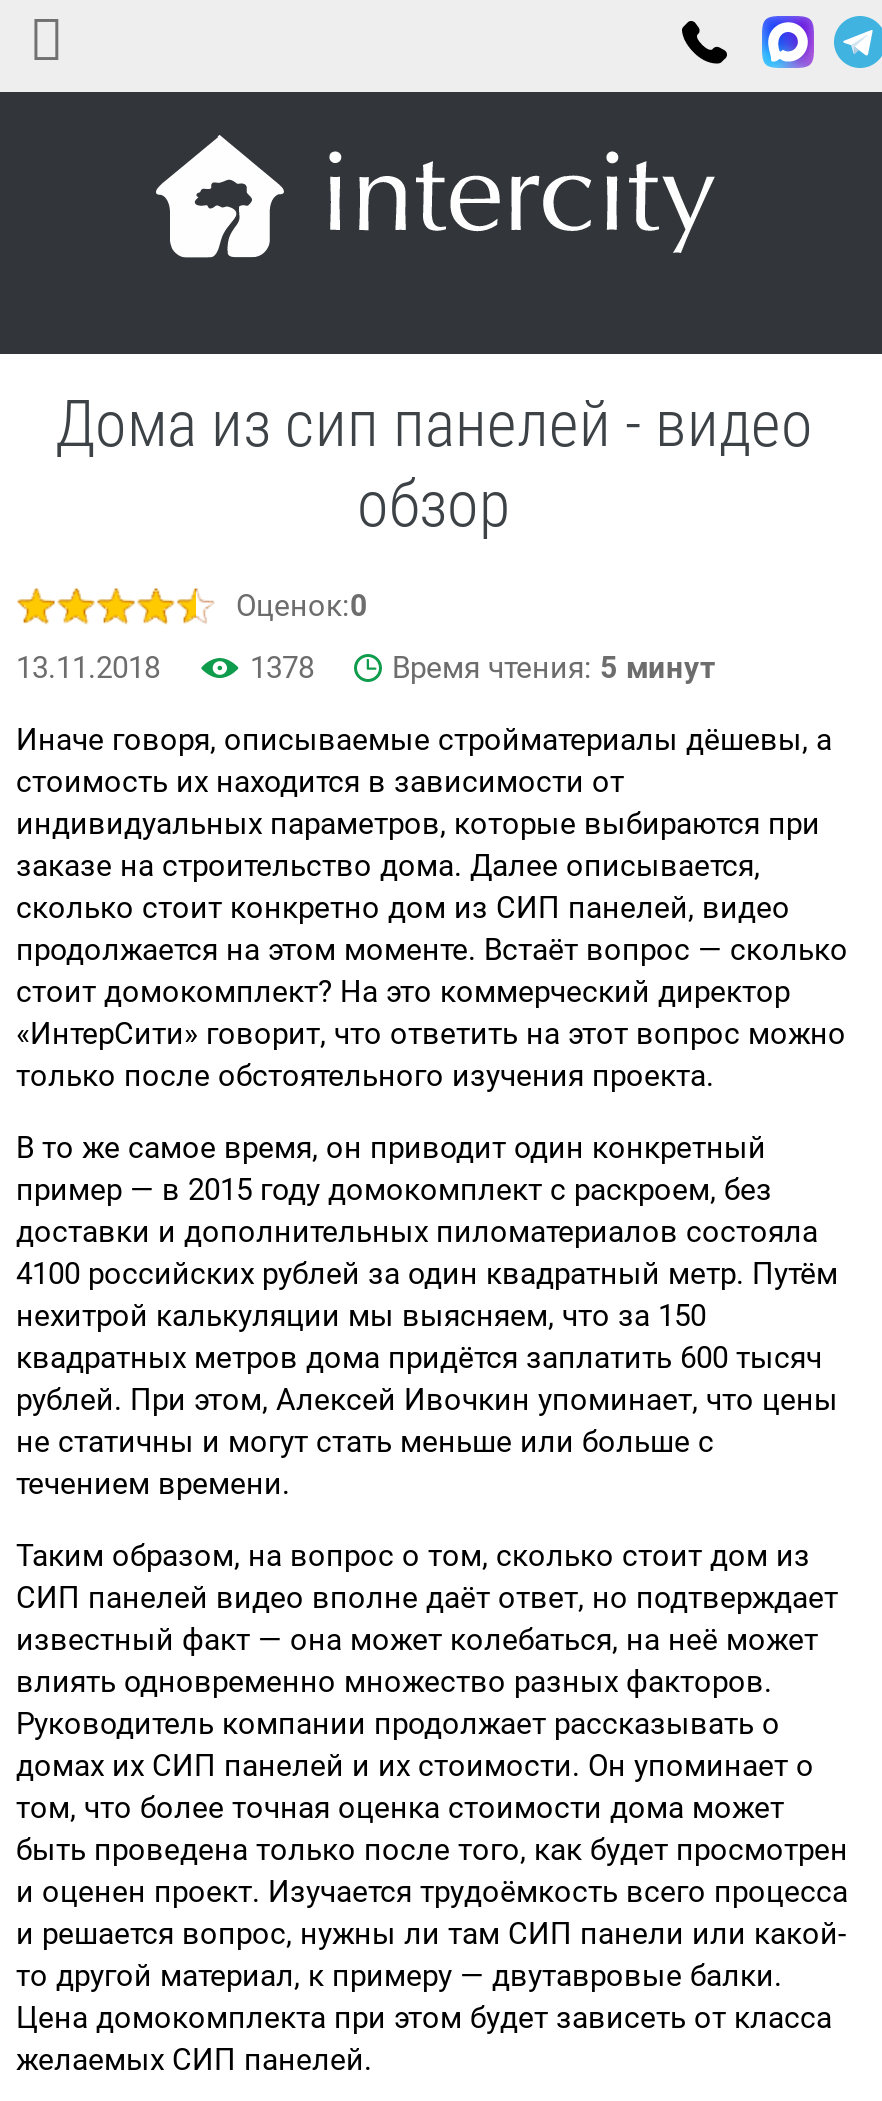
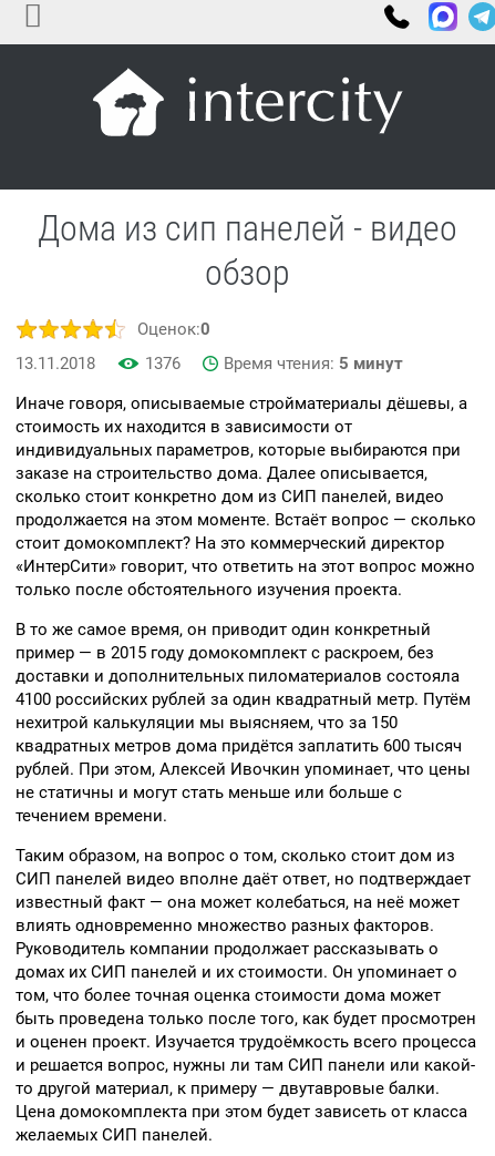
- 1378
+ 1376
